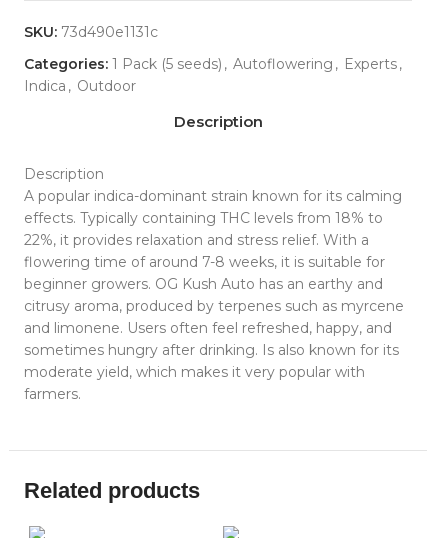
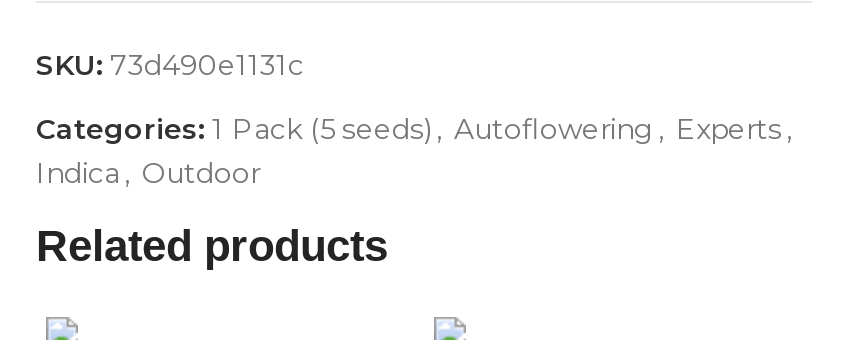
- Description
- Description
- A popular indica-dominant strain known for its calming
- effects. Typically containing THC levels from 18% to
- 22%, it provides relaxation and stress relief. With a
- flowering time of around 7-8 weeks, it is suitable for
- beginner growers. OG Kush Auto has an earthy and
- citrusy aroma, produced by terpenes such as myrcene
- and limonene. Users often feel refreshed, happy, and
- sometimes hungry after drinking. Is also known for its
- moderate yield, which makes it very popular with
- farmers.
